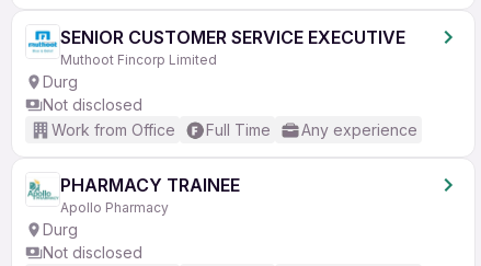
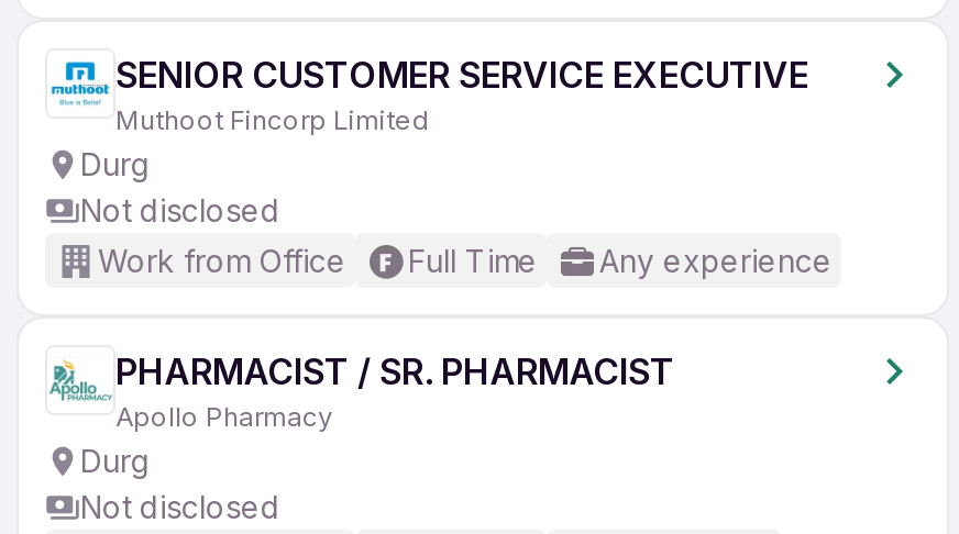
- PHARMACY TRAINEE
+ PHARMACIST / SR. PHARMACIST
